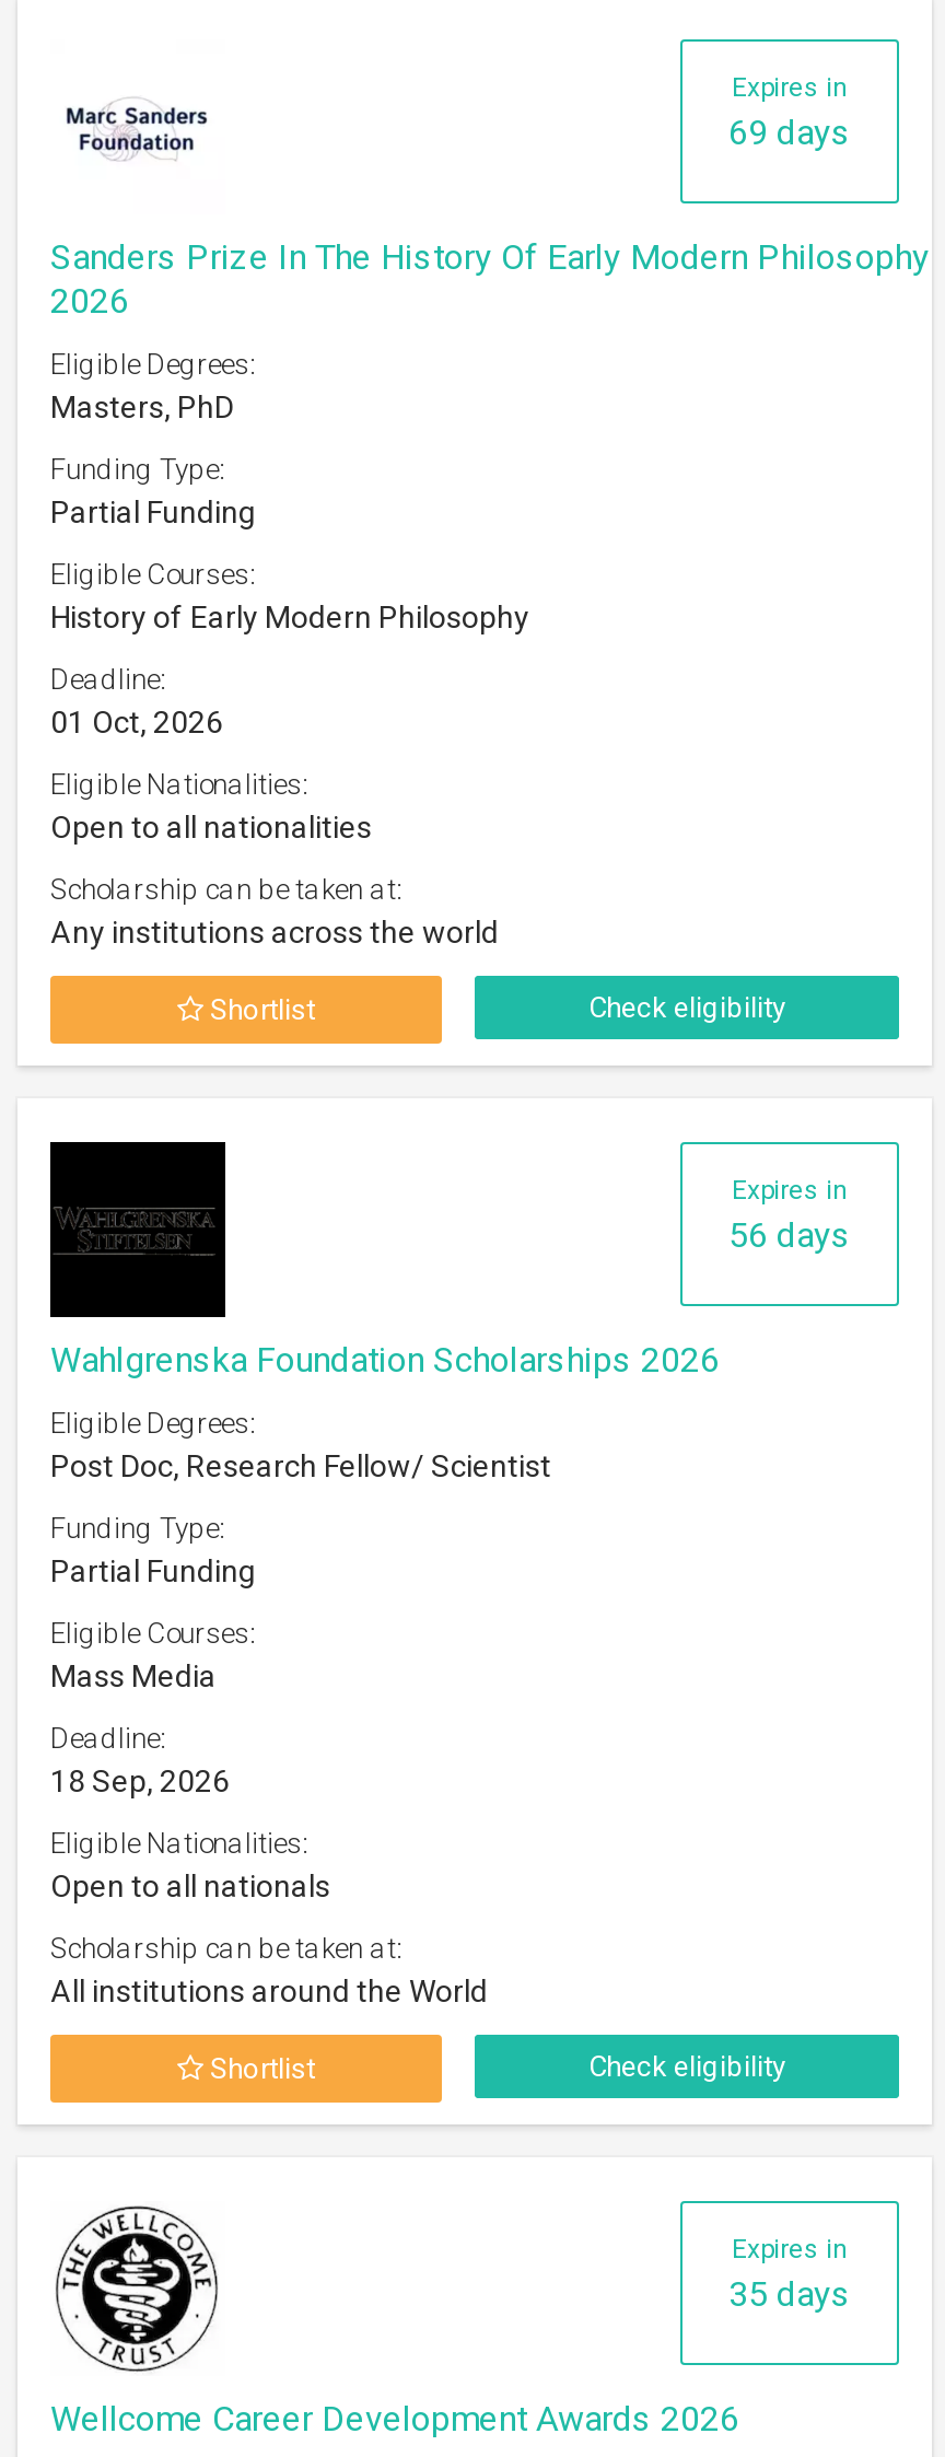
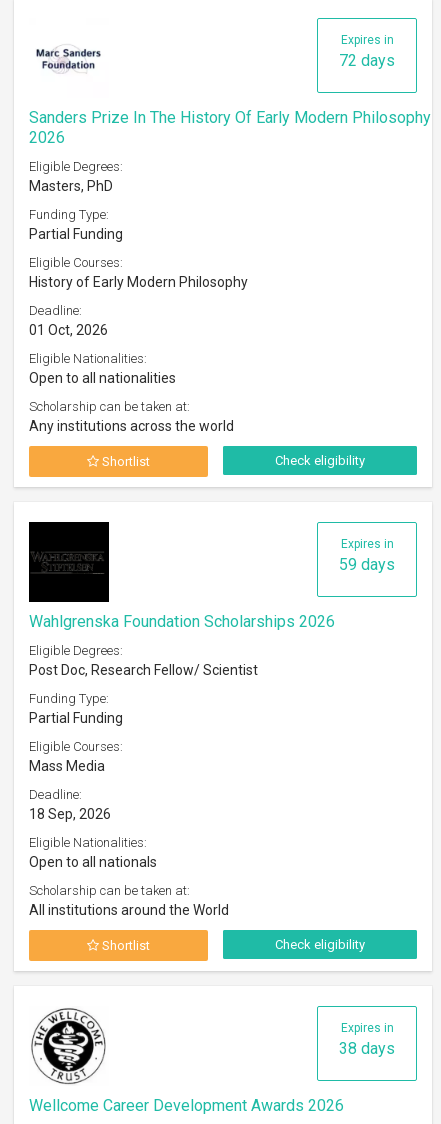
- 69 days
+ 72 days

- 56 days
+ 59 days

- 35 days
+ 38 days
